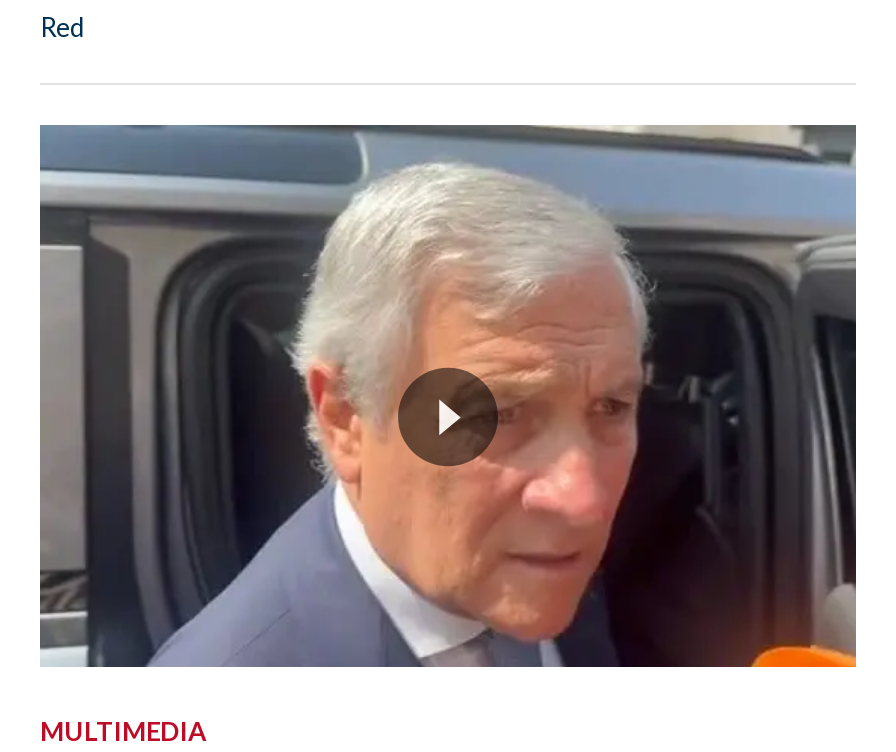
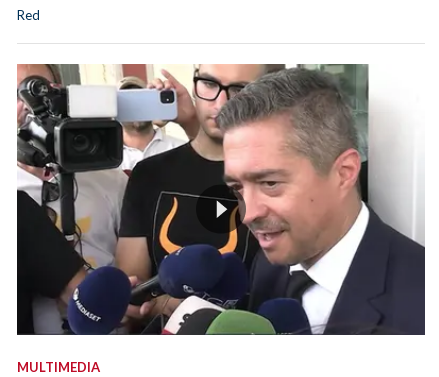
- [image]
+ [image]
